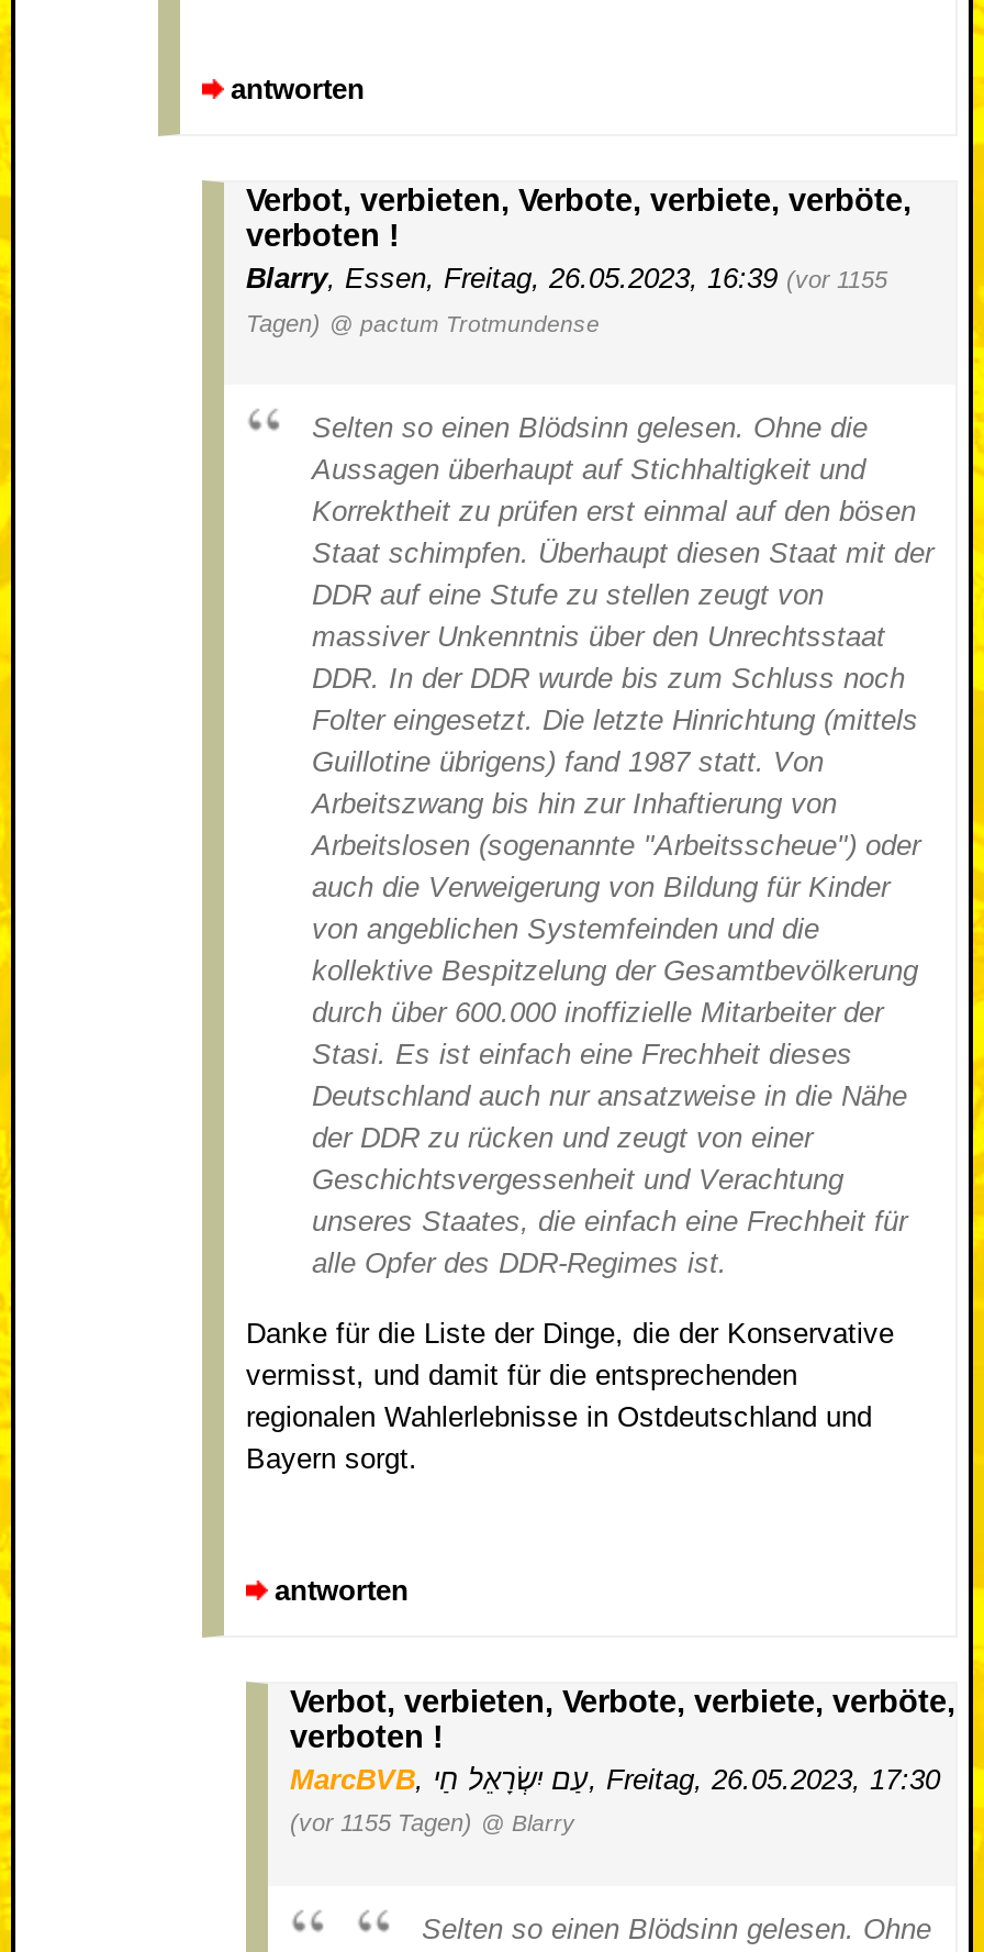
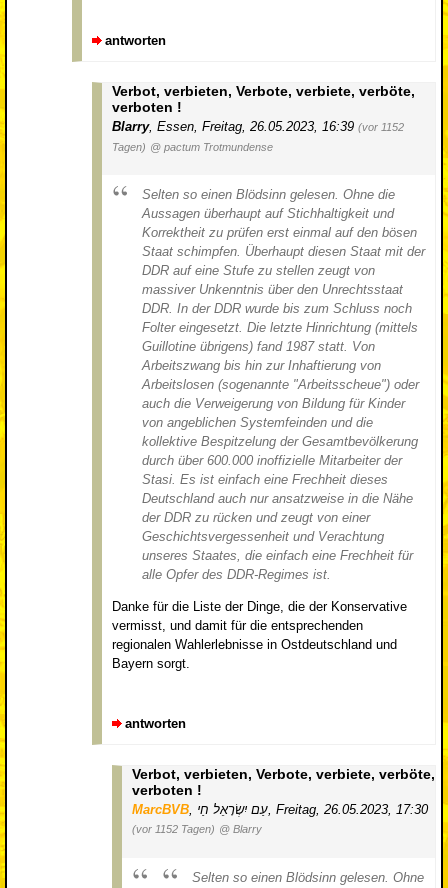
- Blarry, Essen, Freitag, 26.05.2023, 16:39 (vor 1155
+ Blarry, Essen, Freitag, 26.05.2023, 16:39 (vor 1152

- (vor 1155 Tagen) @ Blarry
+ (vor 1152 Tagen) @ Blarry
